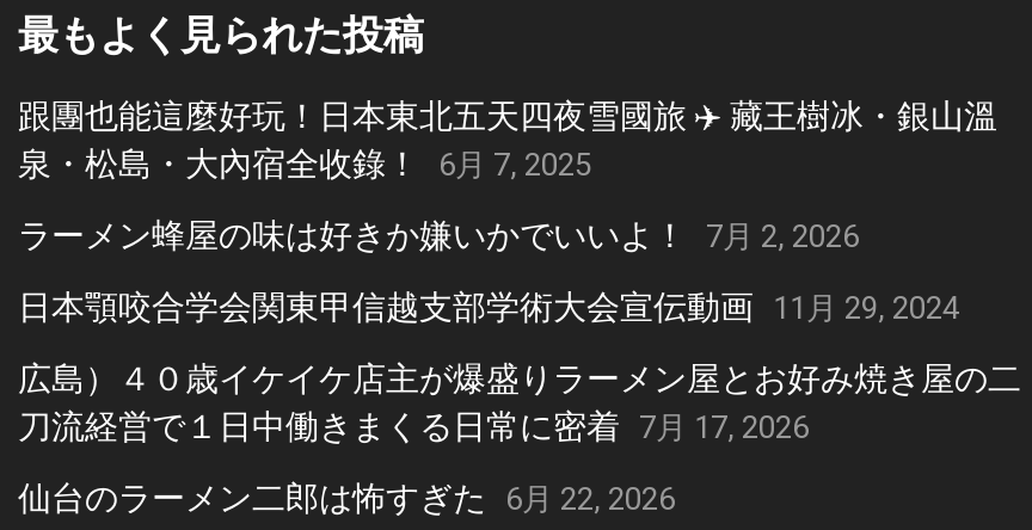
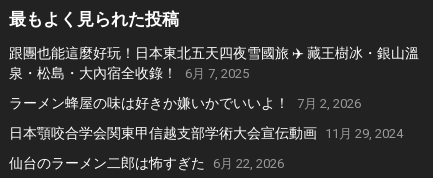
- 広島）４０歳イケイケ店主が爆盛りラーメン屋とお好み焼き屋の二
- 刀流経営で１日中働きまくる日常に密着 7月 17, 2026
